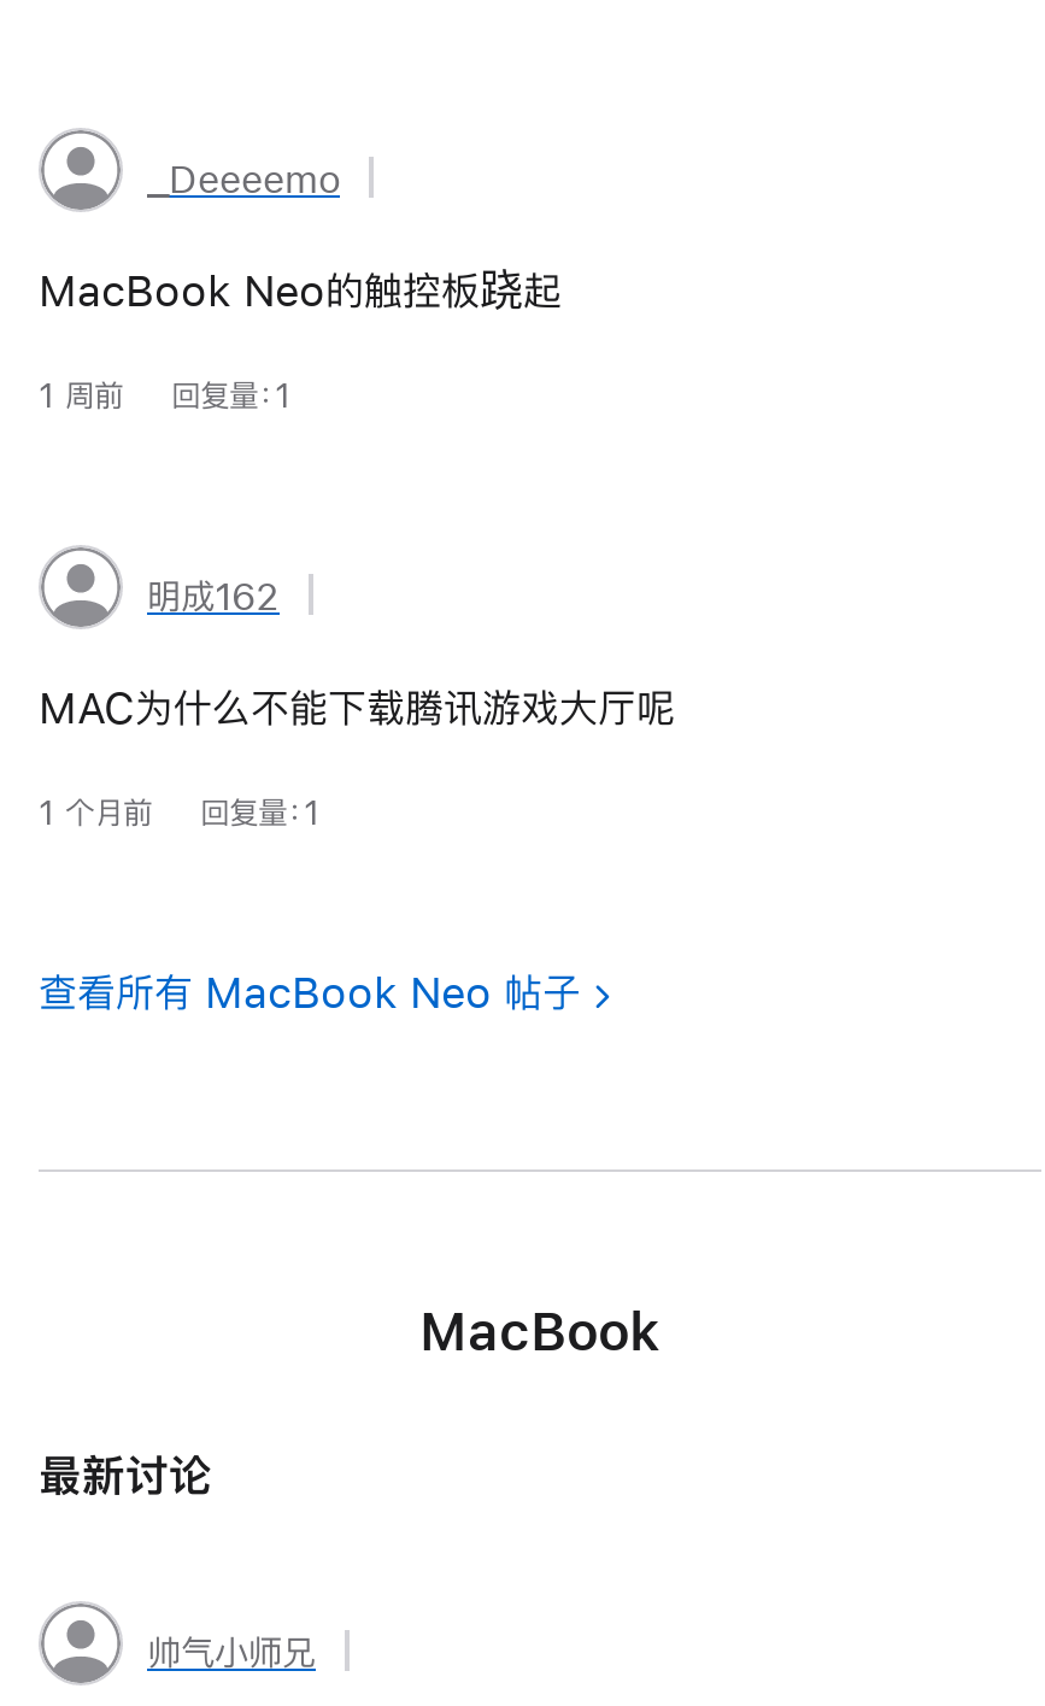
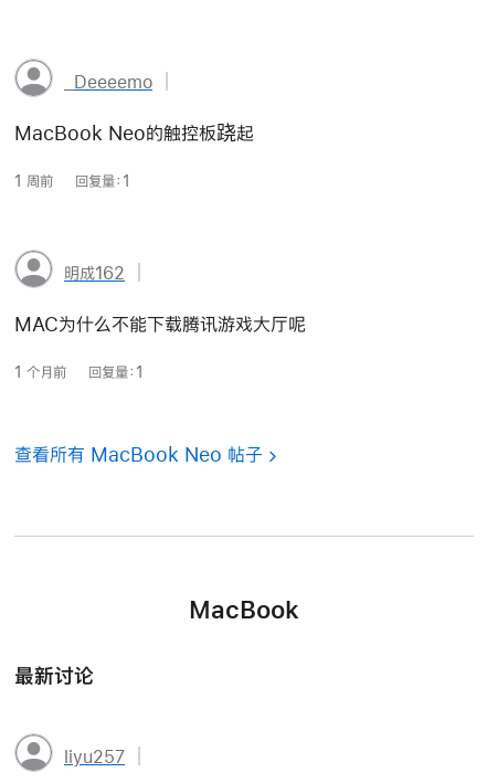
- 帅气小师兄
+ liyu257
